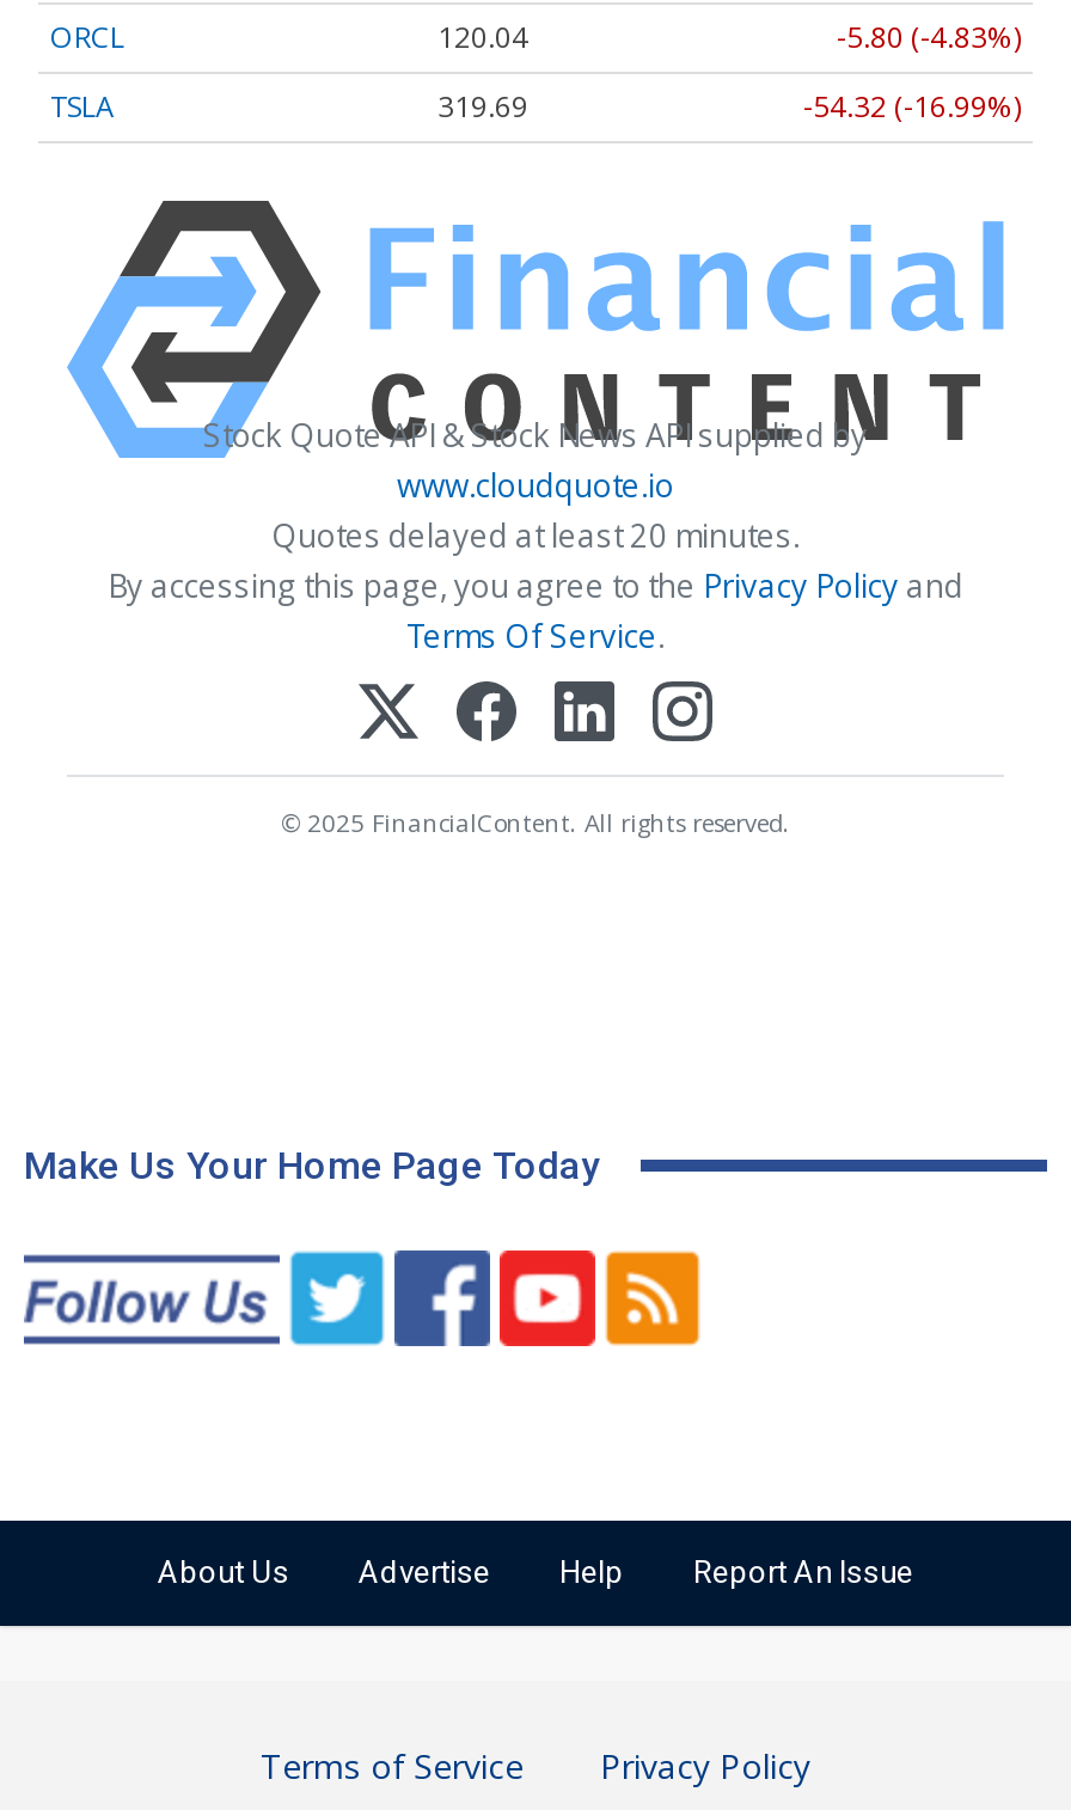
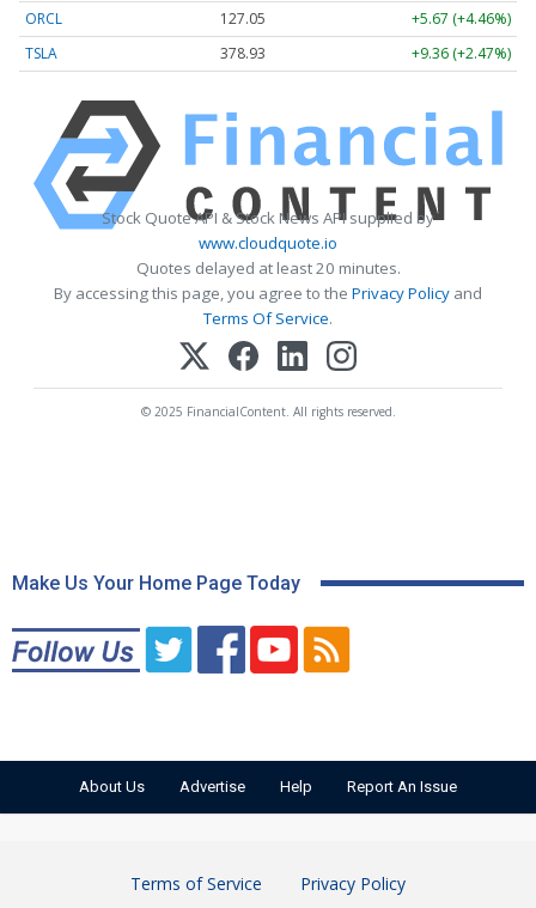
- 120.04
+ 127.05

- -5.80 (-4.83%)
+ +5.67 (+4.46%)

- 319.69
+ 378.93

- -54.32 (-16.99%)
+ +9.36 (+2.47%)
